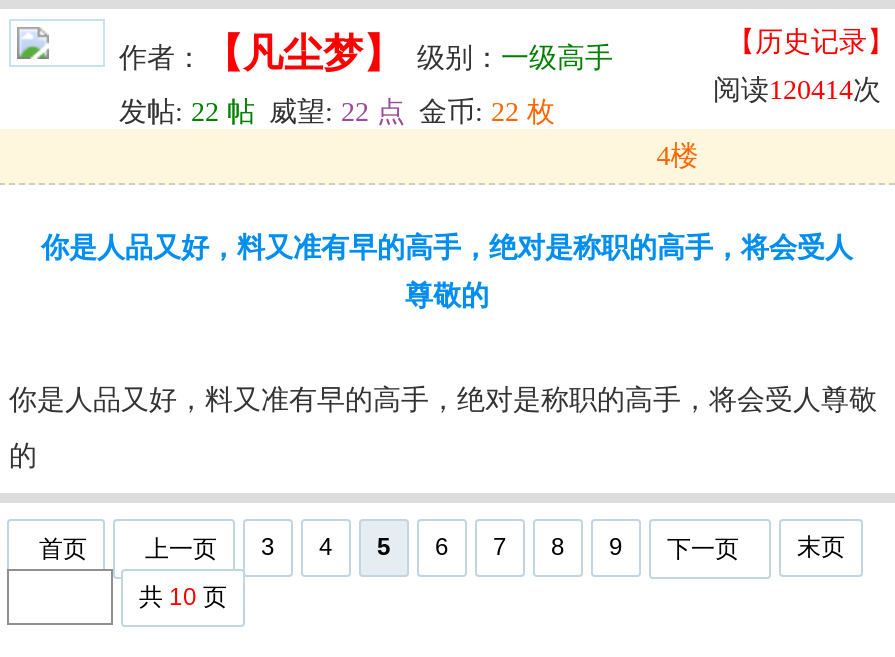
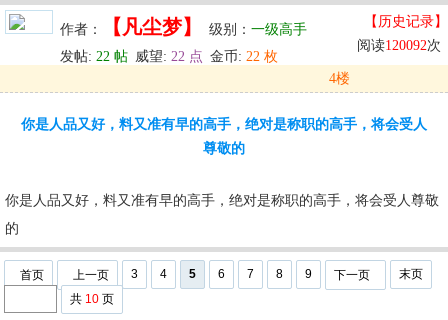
- 阅读120414次
+ 阅读120092次
